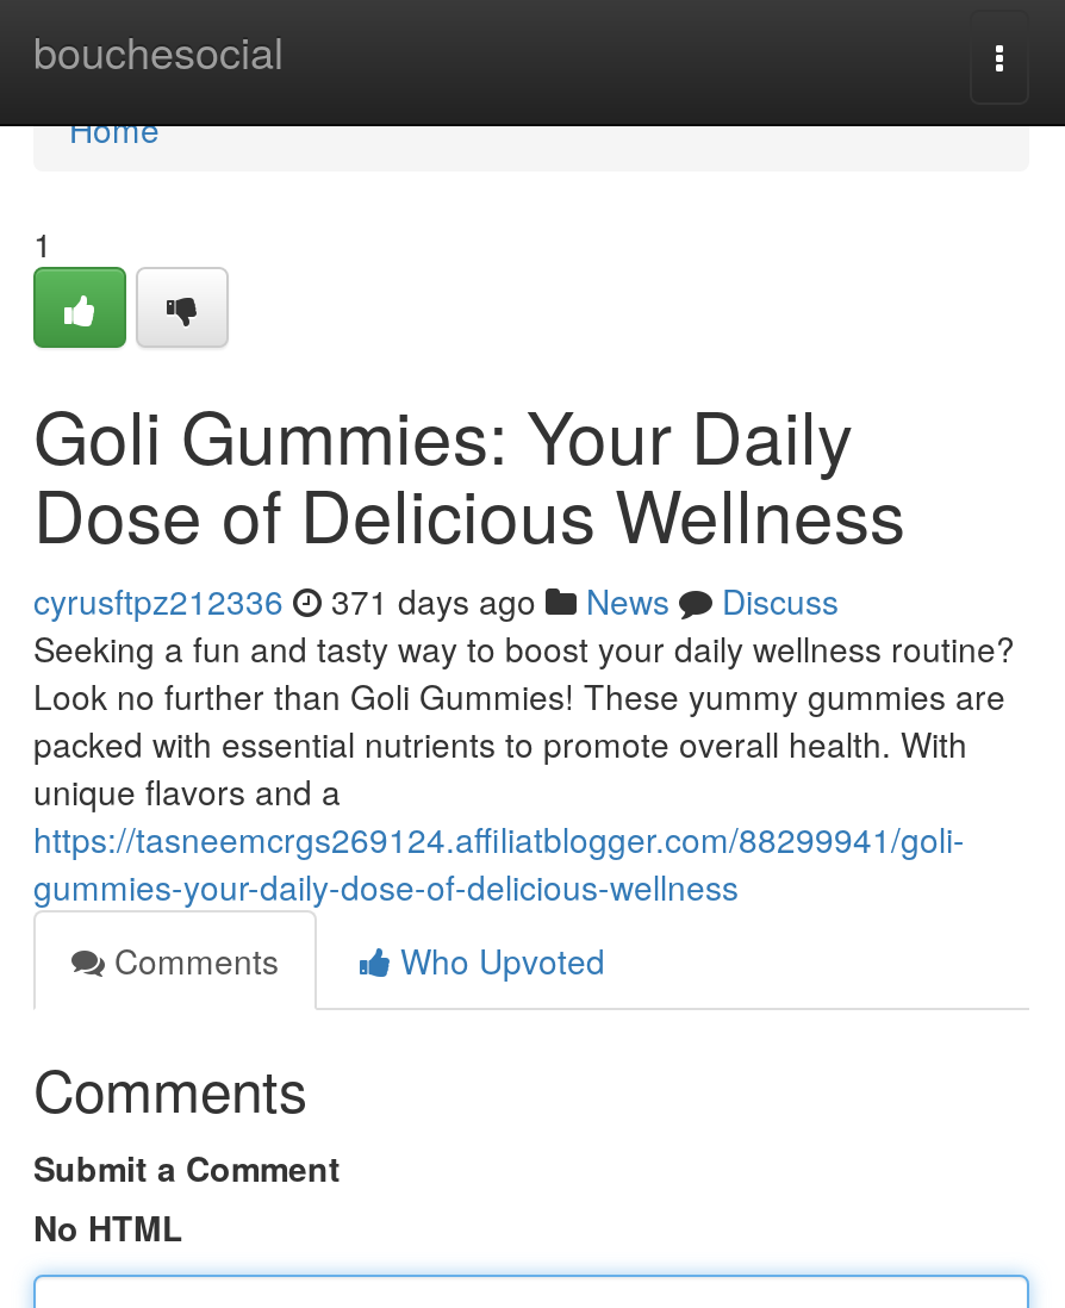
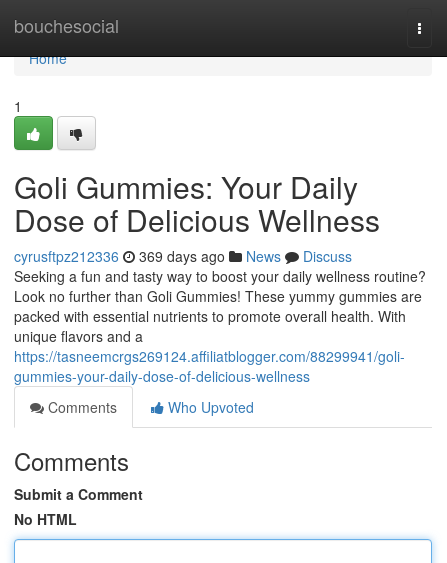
- cyrusftpz212336 371 days ago News Discuss
+ cyrusftpz212336 369 days ago News Discuss
